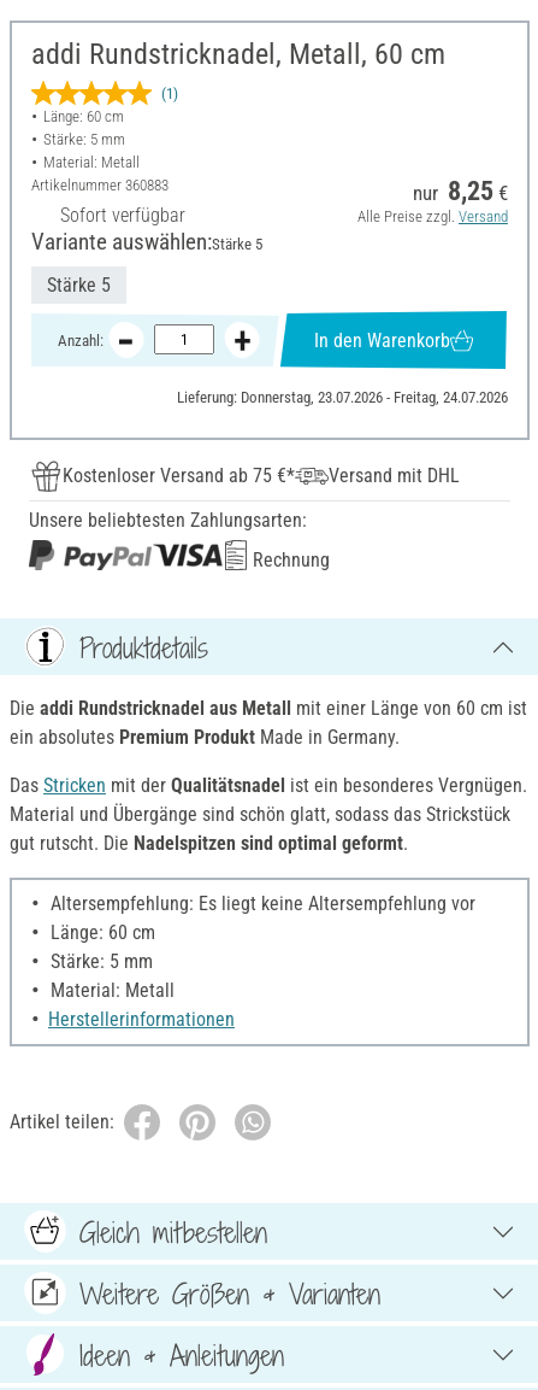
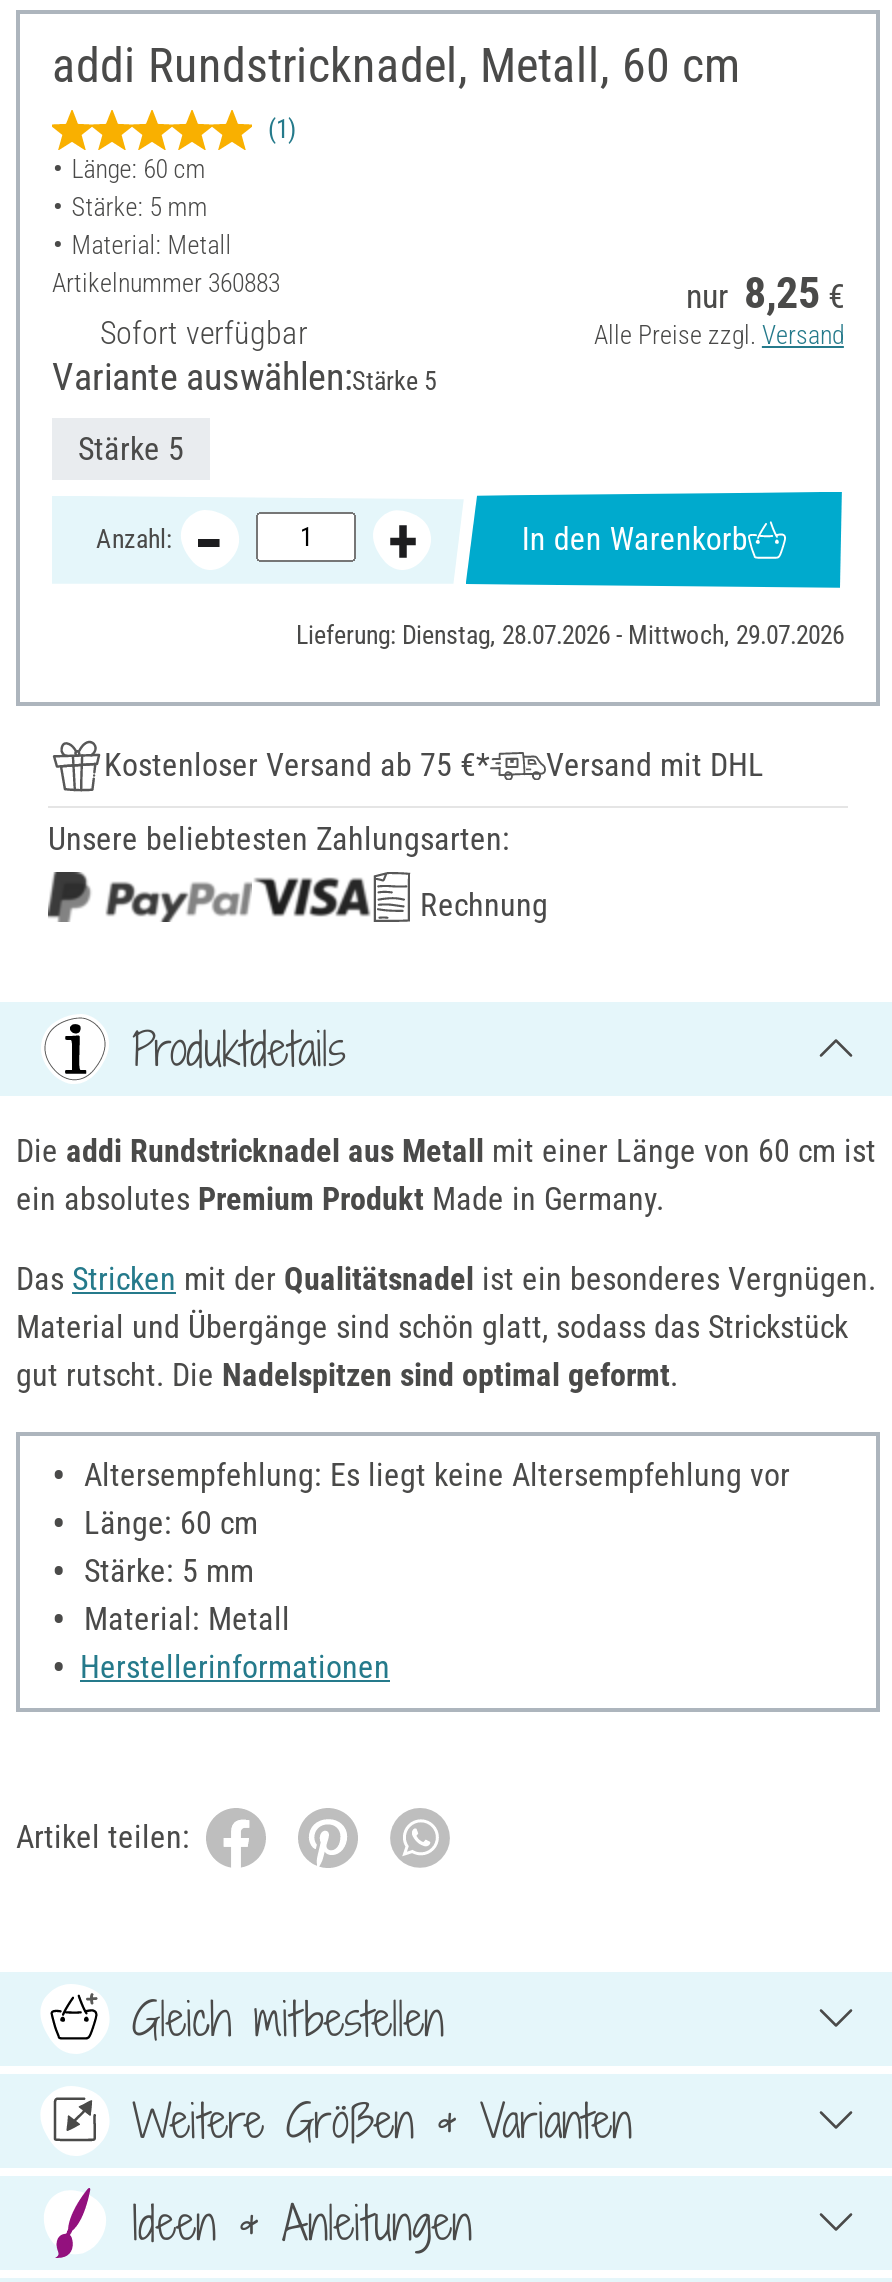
- Lieferung: Donnerstag, 23.07.2026 - Freitag, 24.07.2026
+ Lieferung: Dienstag, 28.07.2026 - Mittwoch, 29.07.2026
